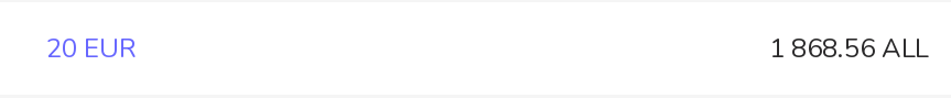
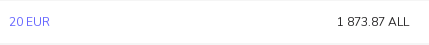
- 1 868.56 ALL
+ 1 873.87 ALL
